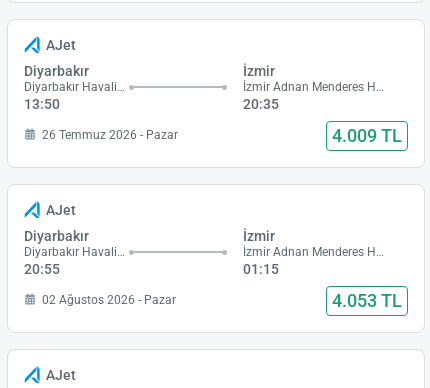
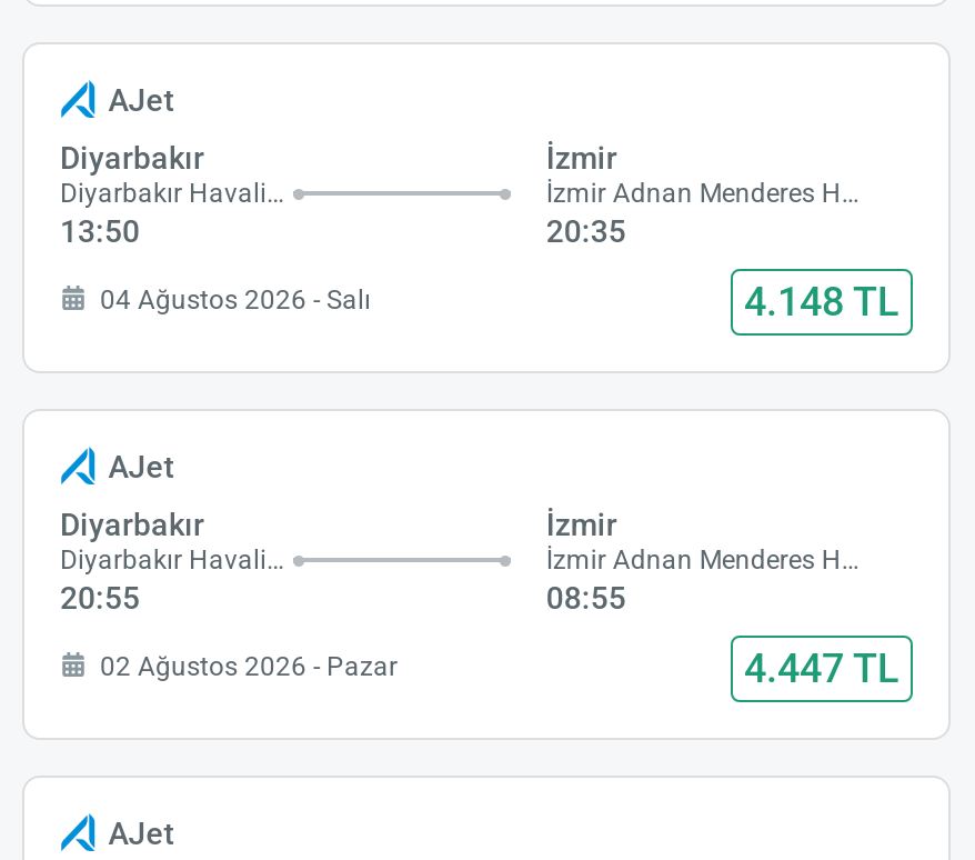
- 26 Temmuz 2026 - Pazar
- 4.009 TL
+ 04 Ağustos 2026 - Salı
+ 4.148 TL

- 01:15
+ 08:55

- 4.053 TL
+ 4.447 TL
